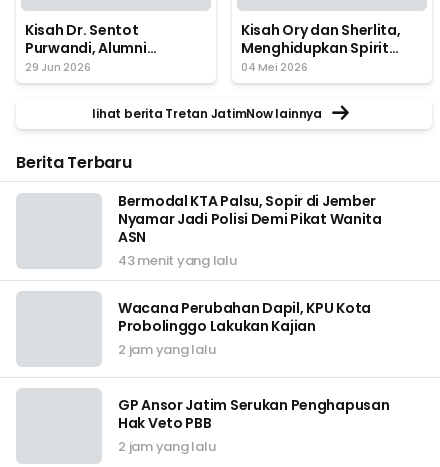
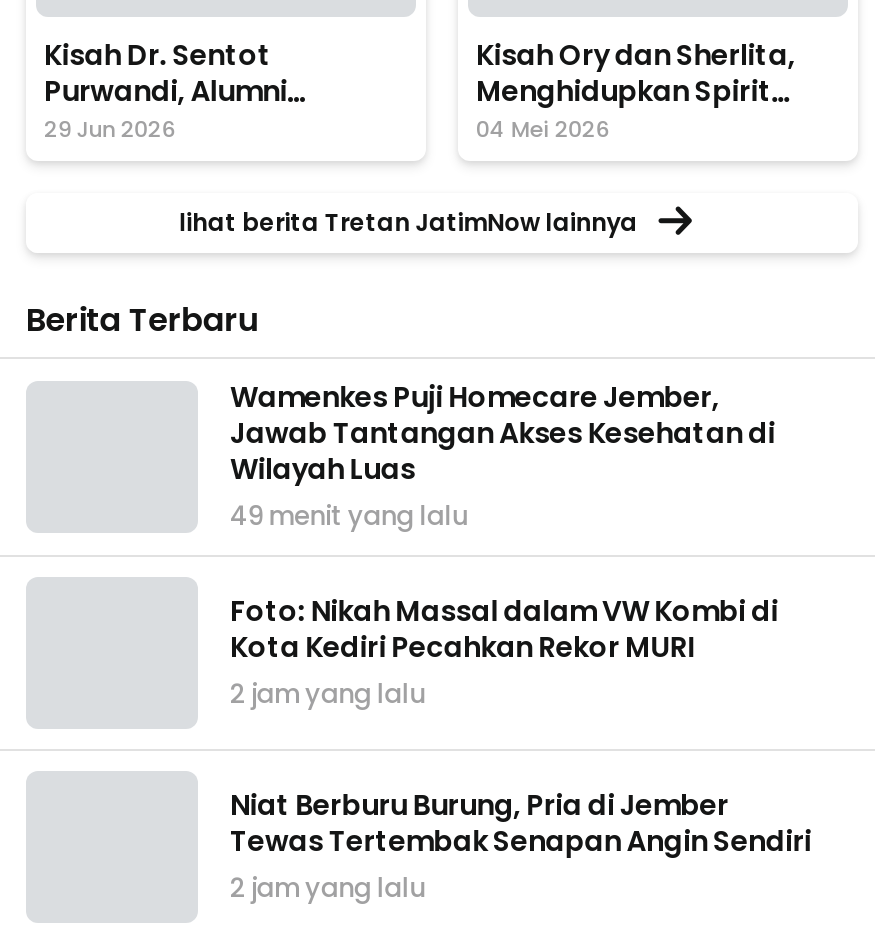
- Bermodal KTA Palsu, Sopir di Jember
- Nyamar Jadi Polisi Demi Pikat Wanita
- ASN
- 43 menit yang lalu
+ Wamenkes Puji Homecare Jember,
+ Jawab Tantangan Akses Kesehatan di
+ Wilayah Luas
+ 49 menit yang lalu

- Wacana Perubahan Dapil, KPU Kota
- Probolinggo Lakukan Kajian
+ Foto: Nikah Massal dalam VW Kombi di
+ Kota Kediri Pecahkan Rekor MURI

- GP Ansor Jatim Serukan Penghapusan
- Hak Veto PBB
+ Niat Berburu Burung, Pria di Jember
+ Tewas Tertembak Senapan Angin Sendiri
